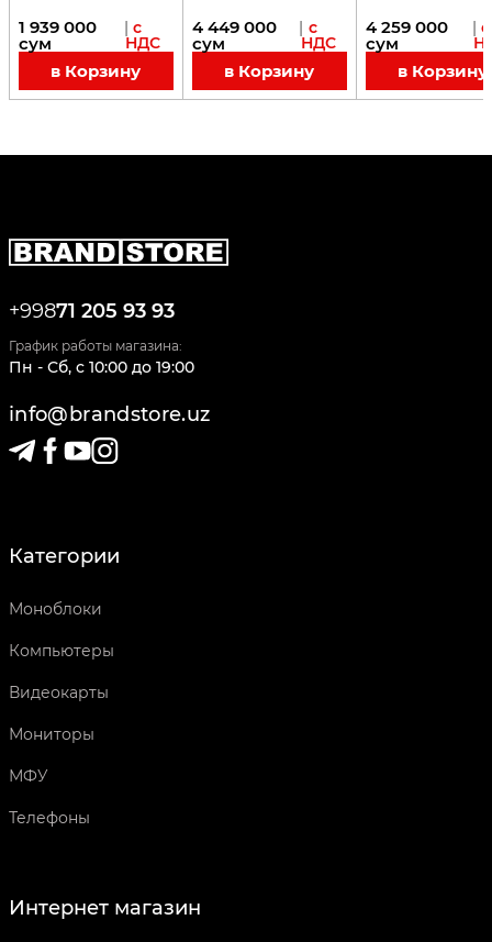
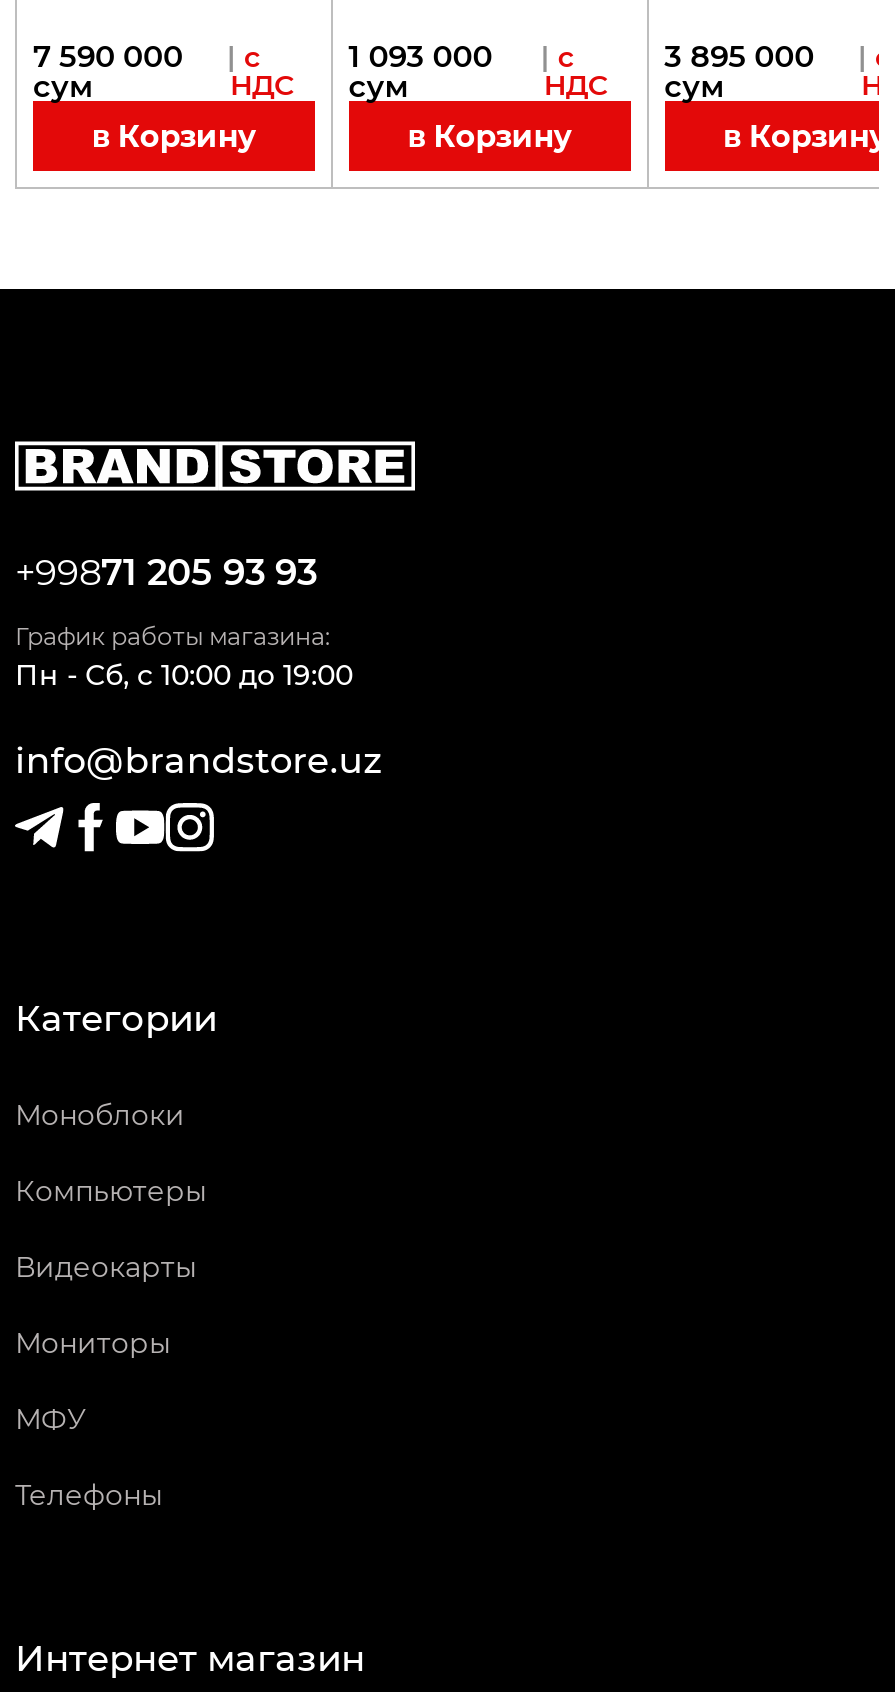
- 1 939 000
+ 7 590 000

- 4 449 000
+ 1 093 000

- 4 259 000
+ 3 895 000
